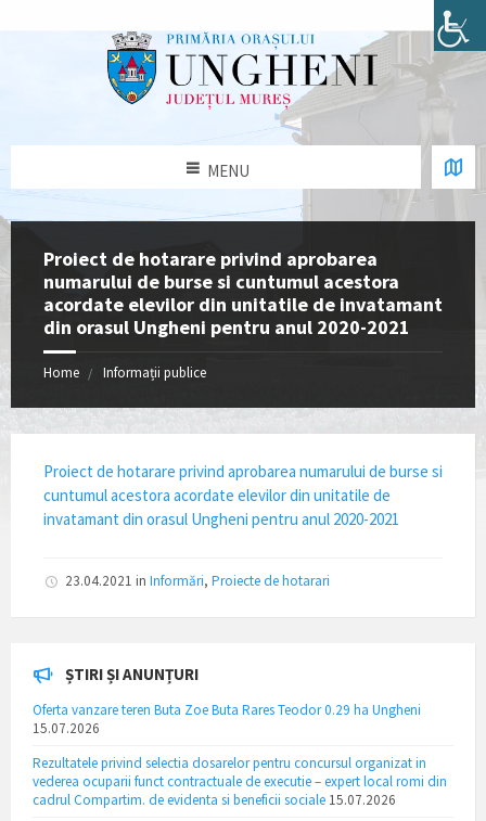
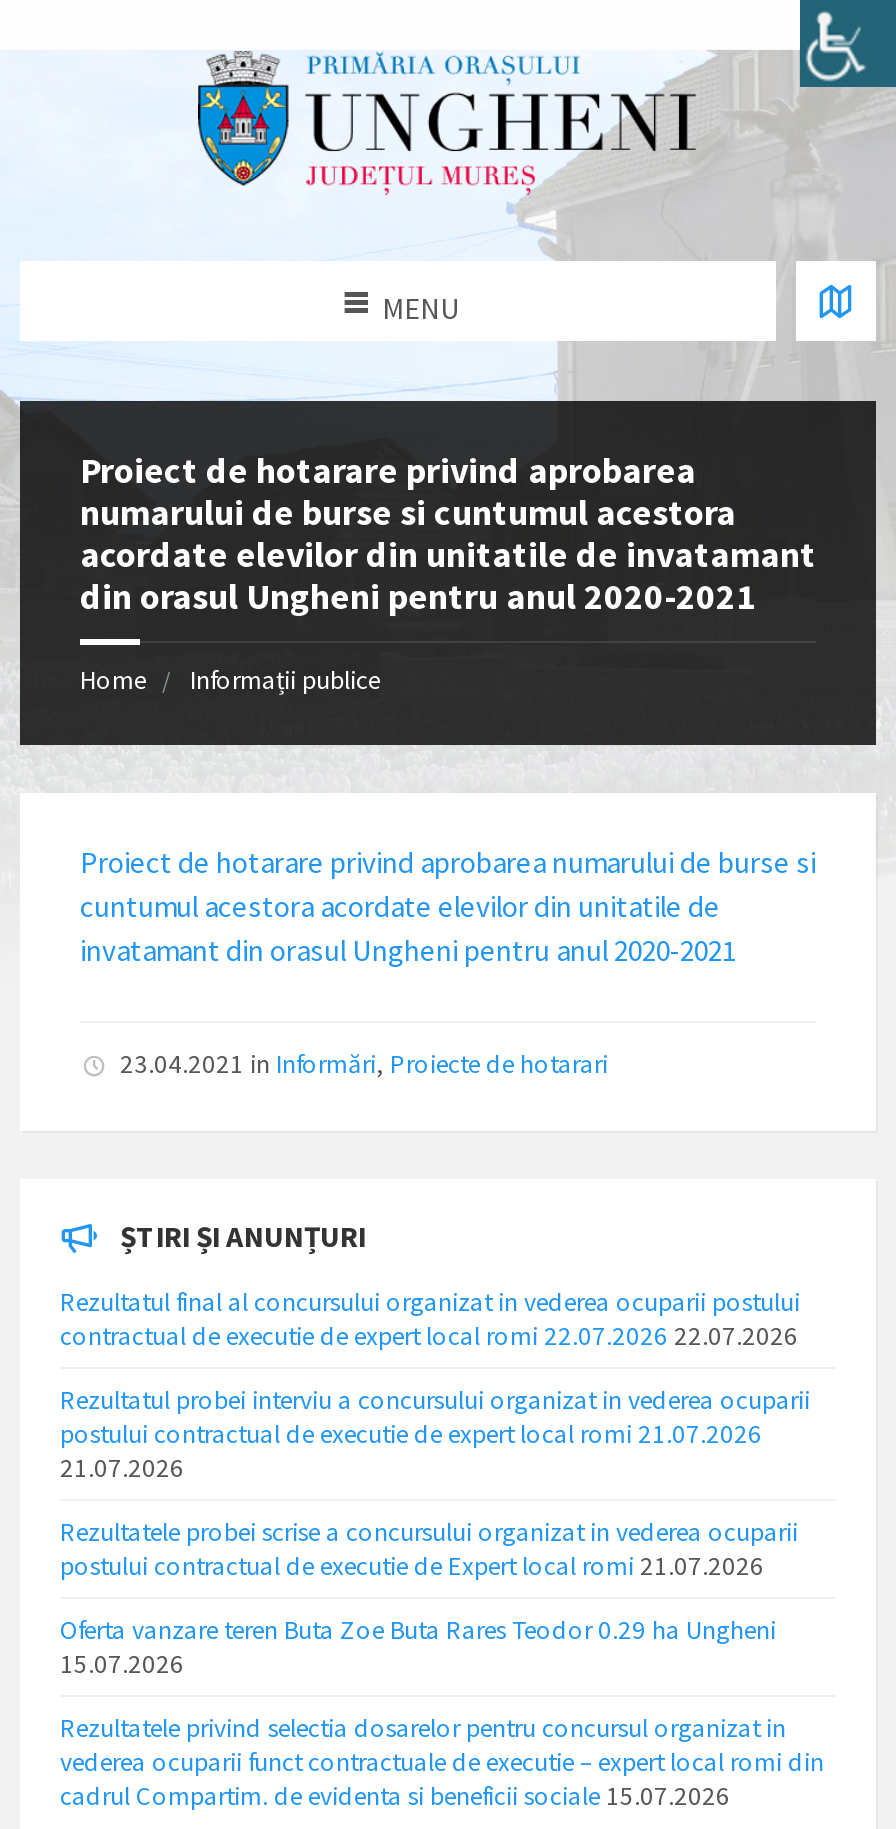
+ Rezultatul final al concursului organizat in vederea ocuparii postului
+ contractual de executie de expert local romi 22.07.2026 22.07.2026
+ Rezultatul probei interviu a concursului organizat in vederea ocuparii
+ postului contractual de executie de expert local romi 21.07.2026
+ 21.07.2026
+ Rezultatele probei scrise a concursului organizat in vederea ocuparii
+ postului contractual de executie de Expert local romi 21.07.2026
